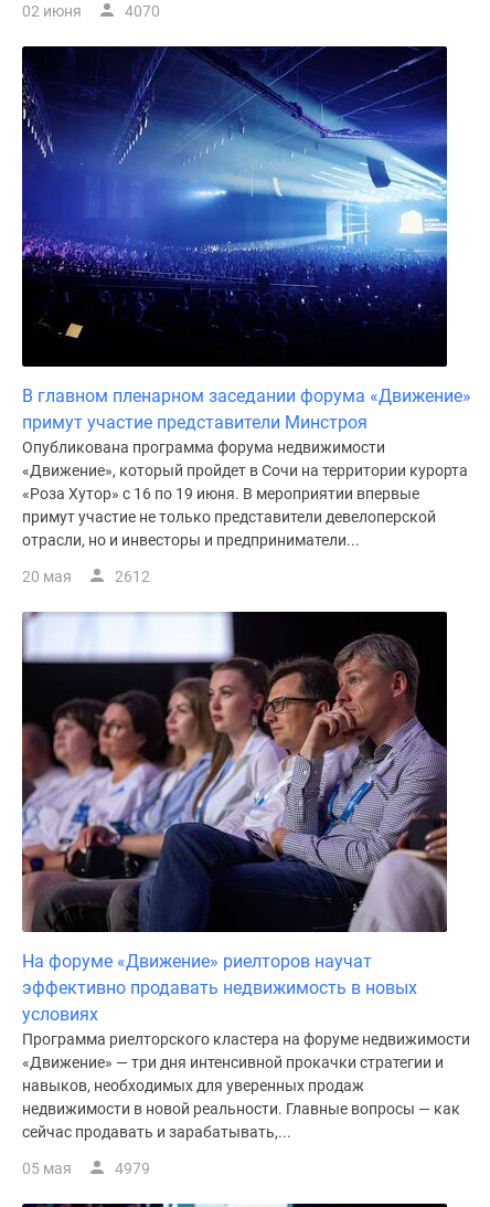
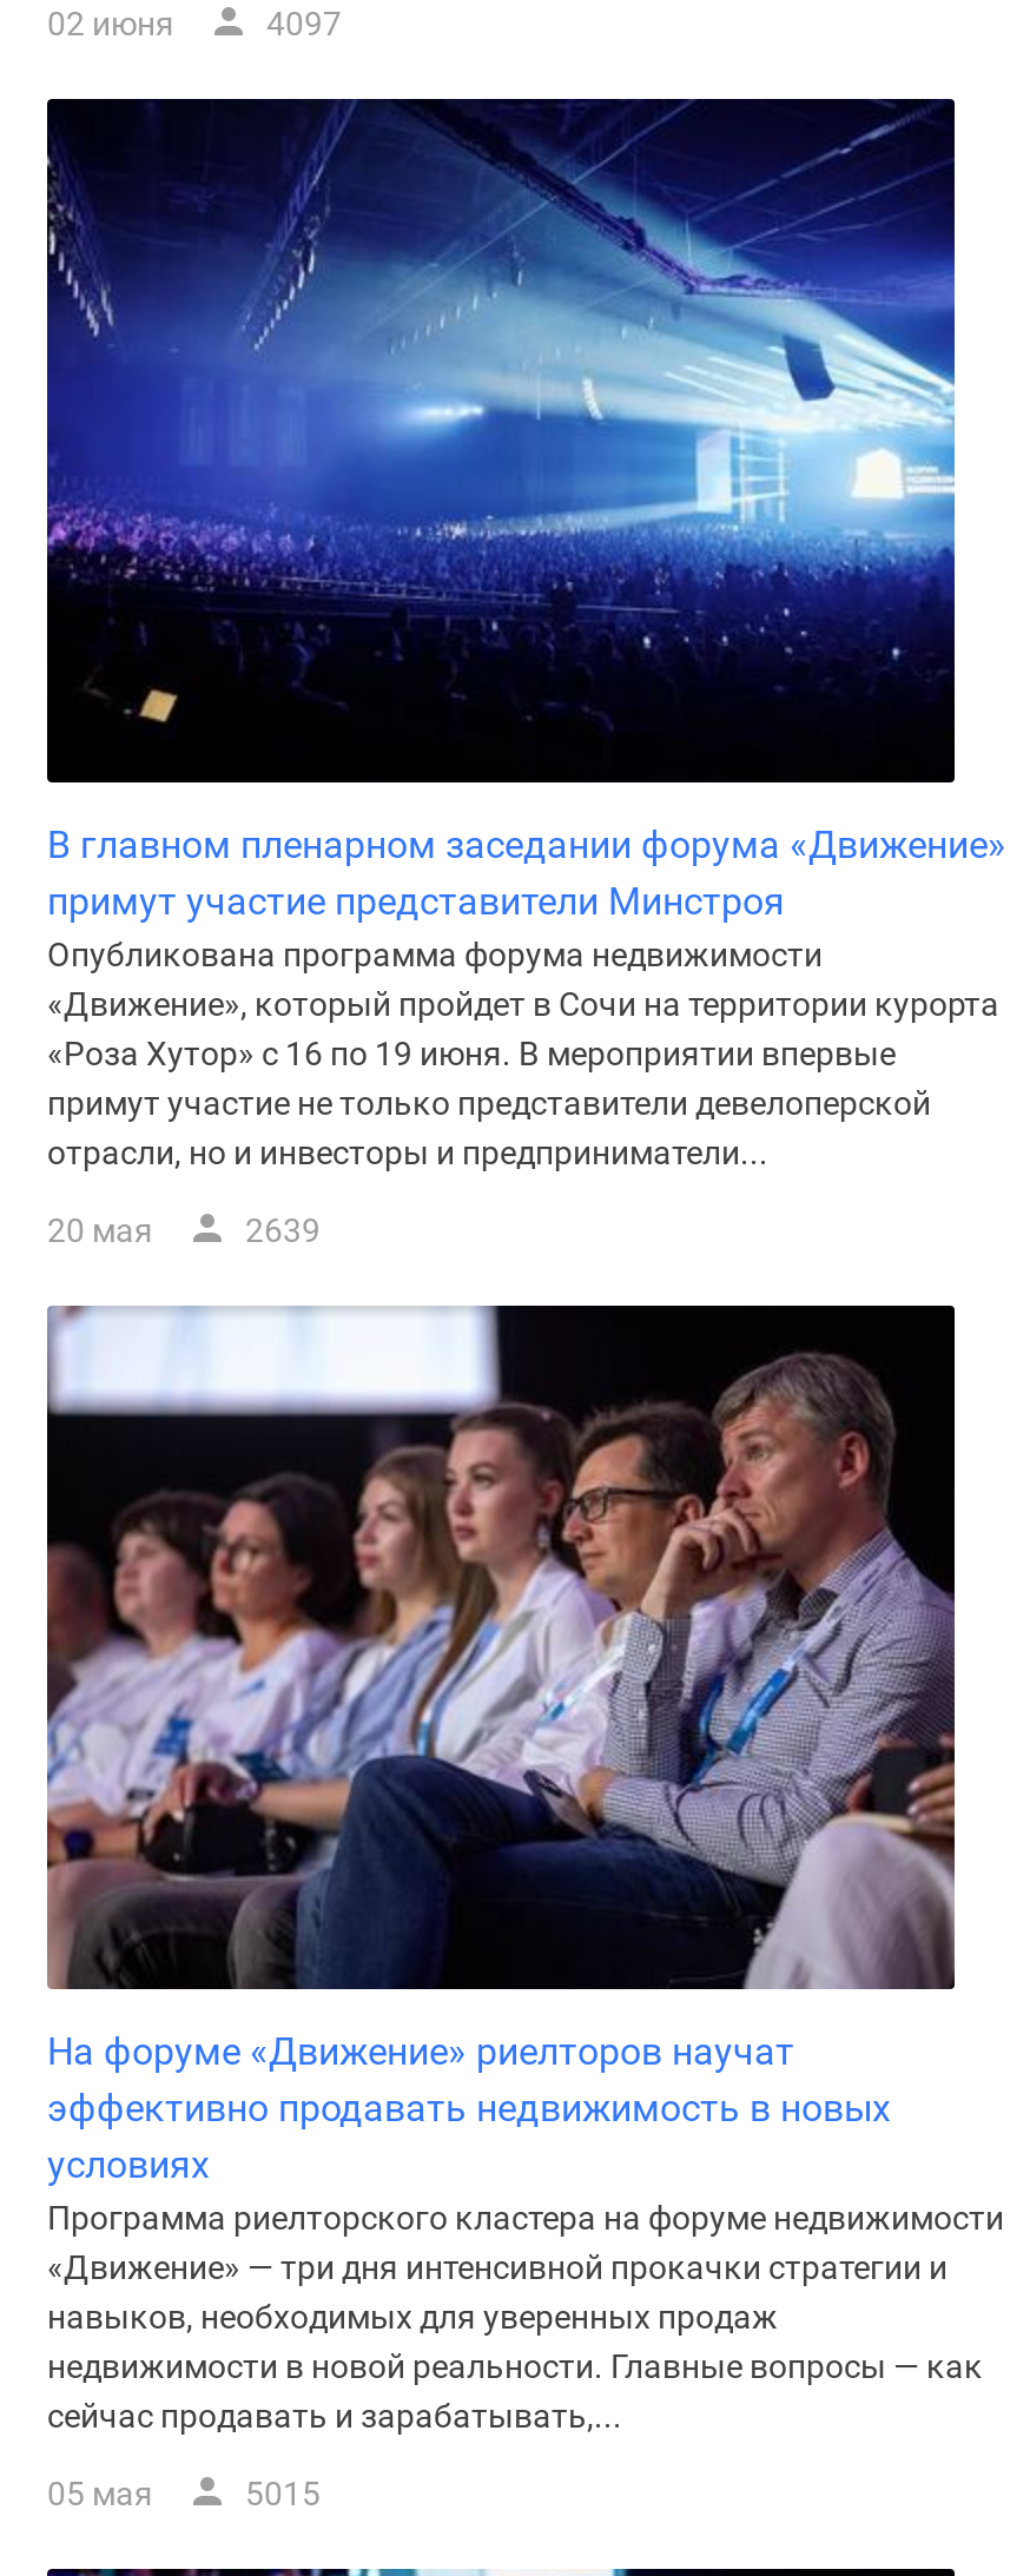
- 4070
+ 4097

- 2612
+ 2639

- 4979
+ 5015
